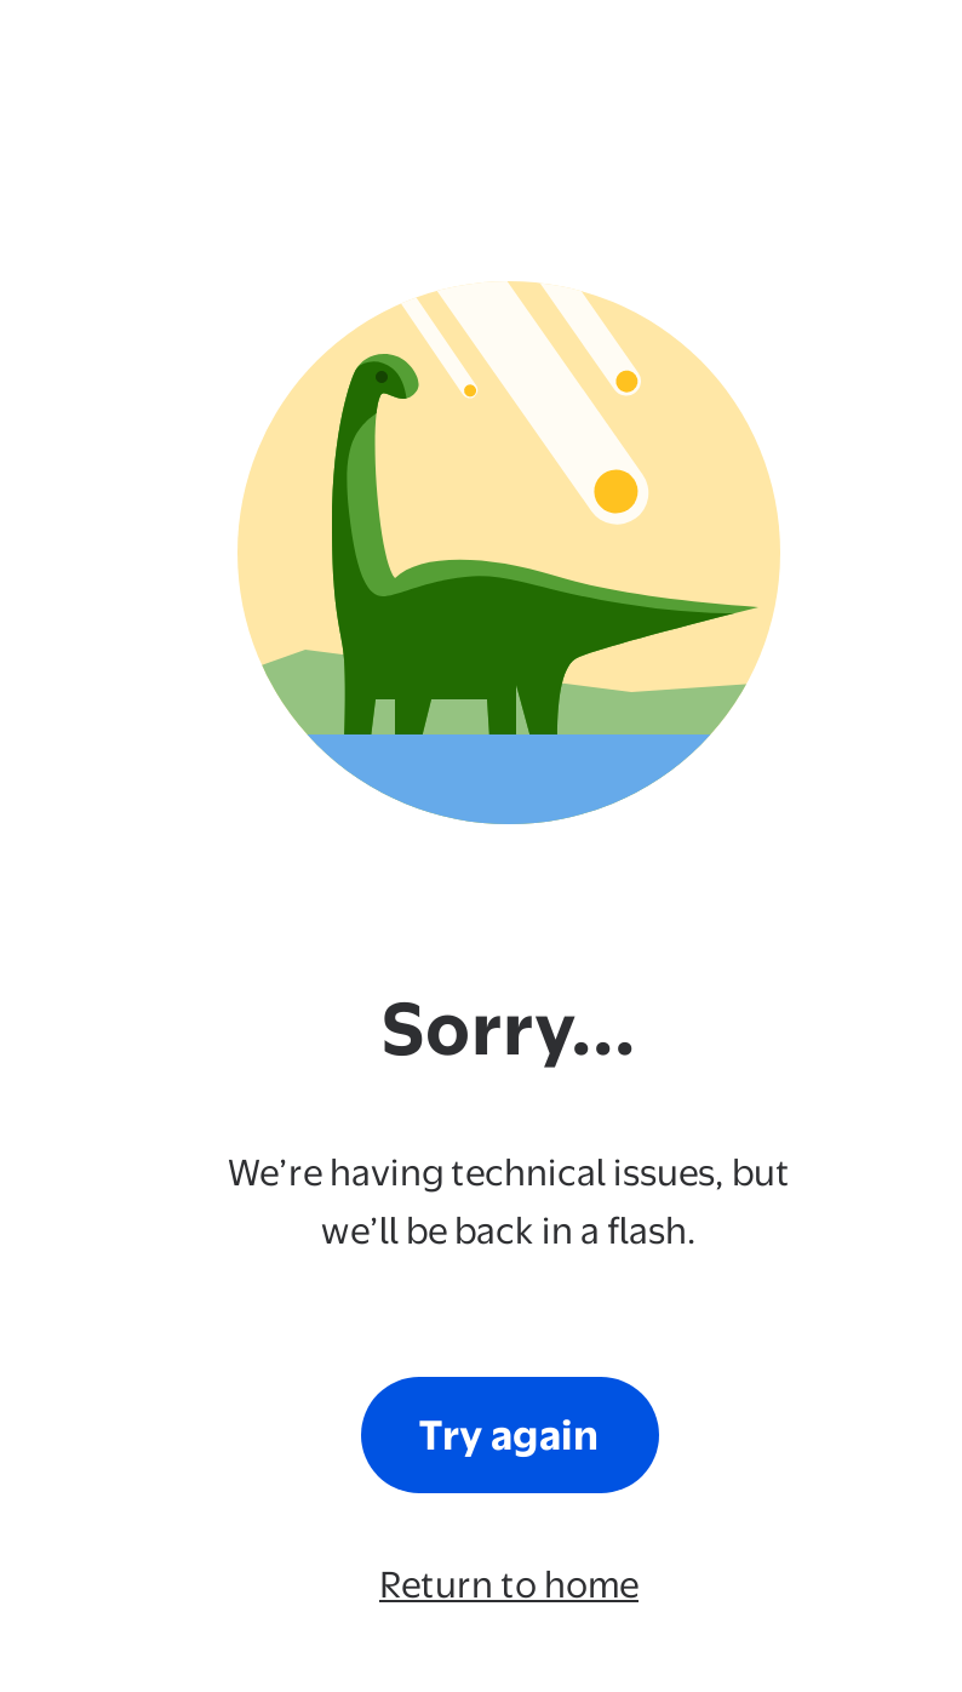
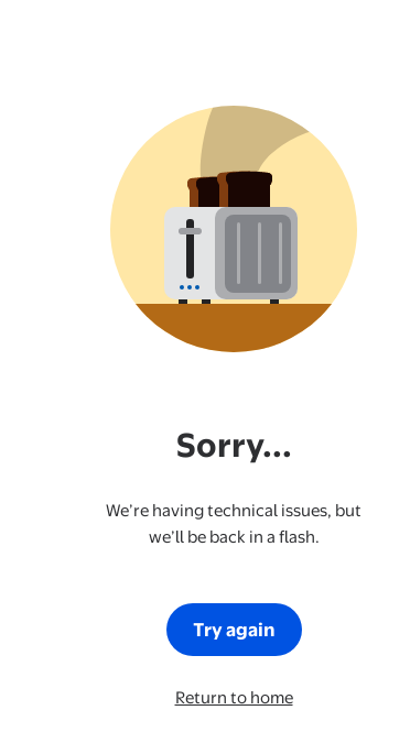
- [image]
+ [image]
